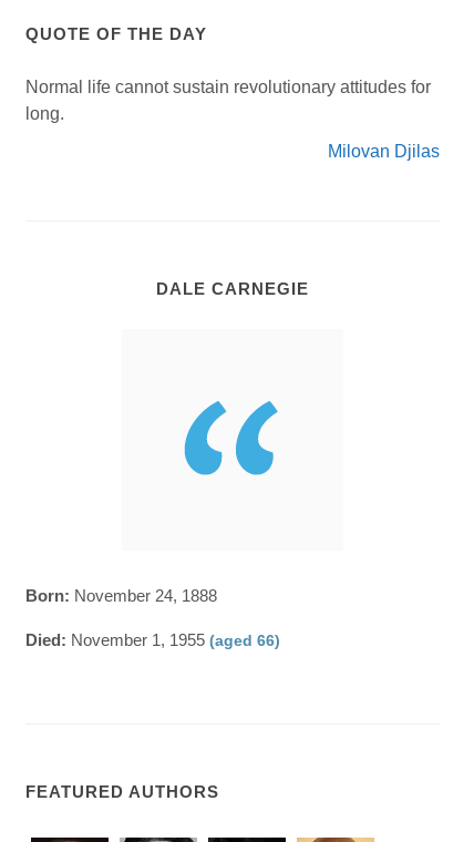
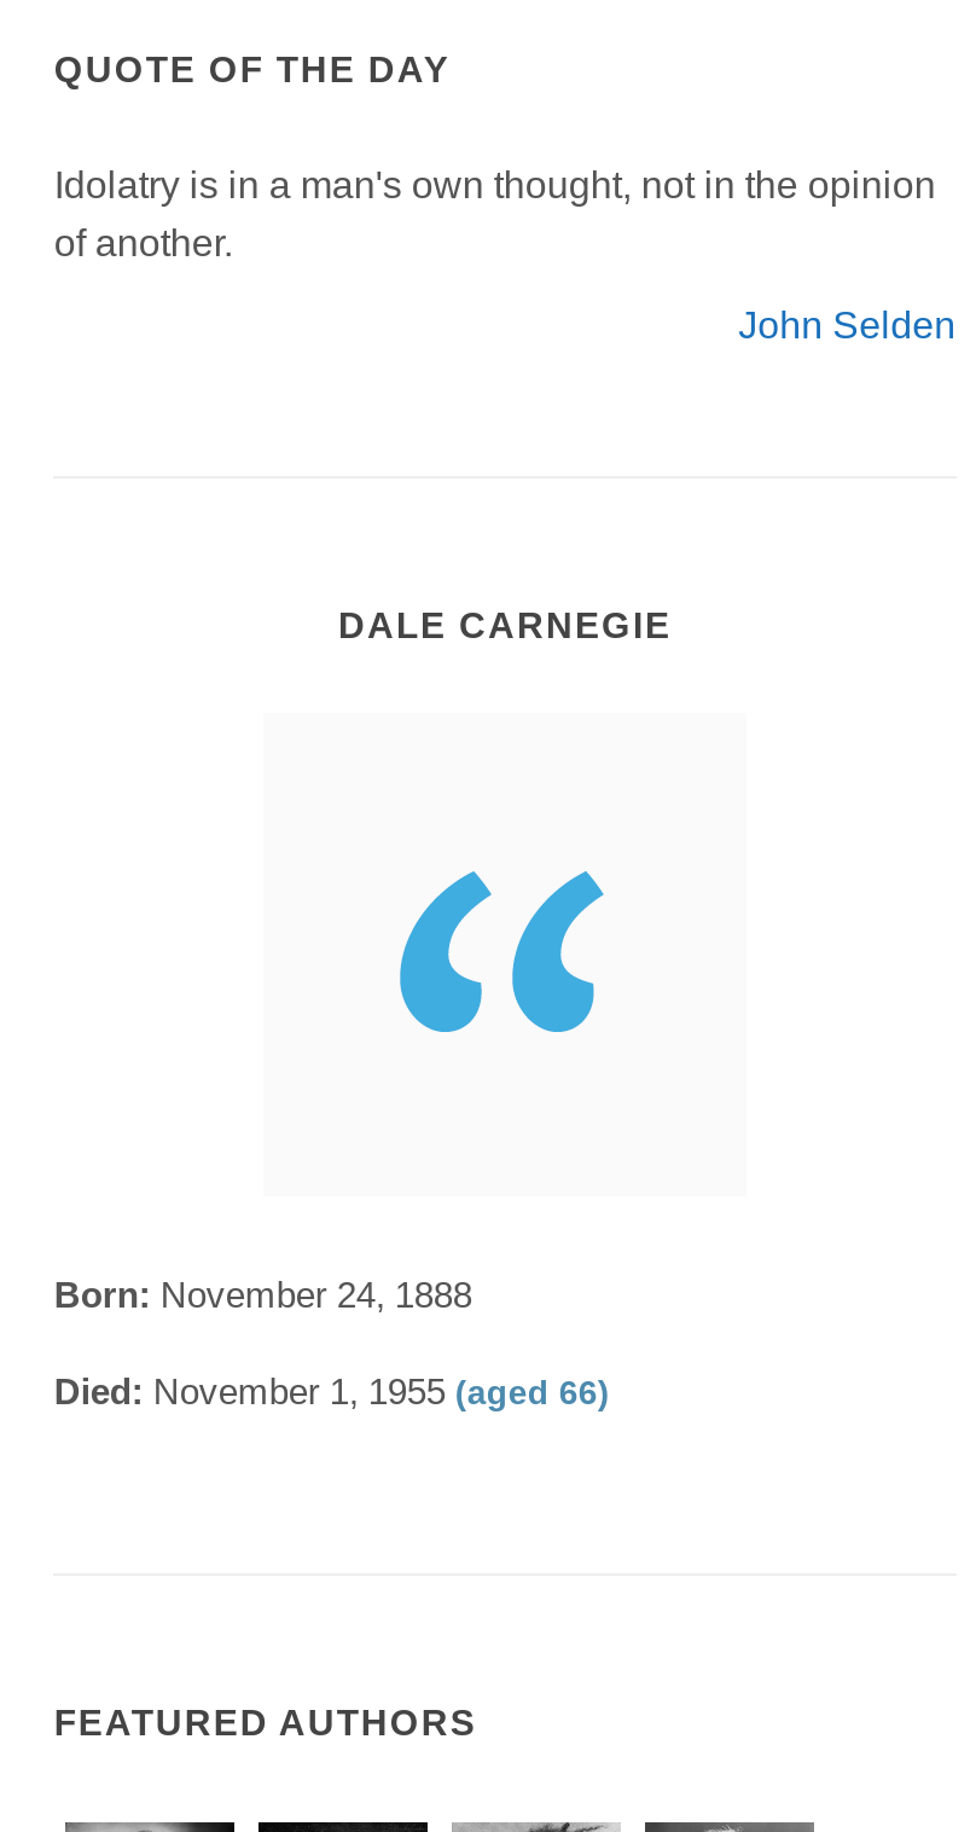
- Normal life cannot sustain revolutionary attitudes for
- long.
+ Idolatry is in a man's own thought, not in the opinion
+ of another.

- Milovan Djilas
+ John Selden
